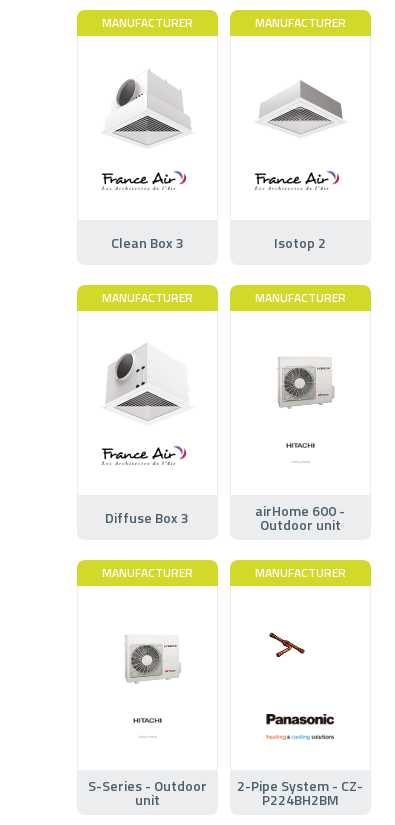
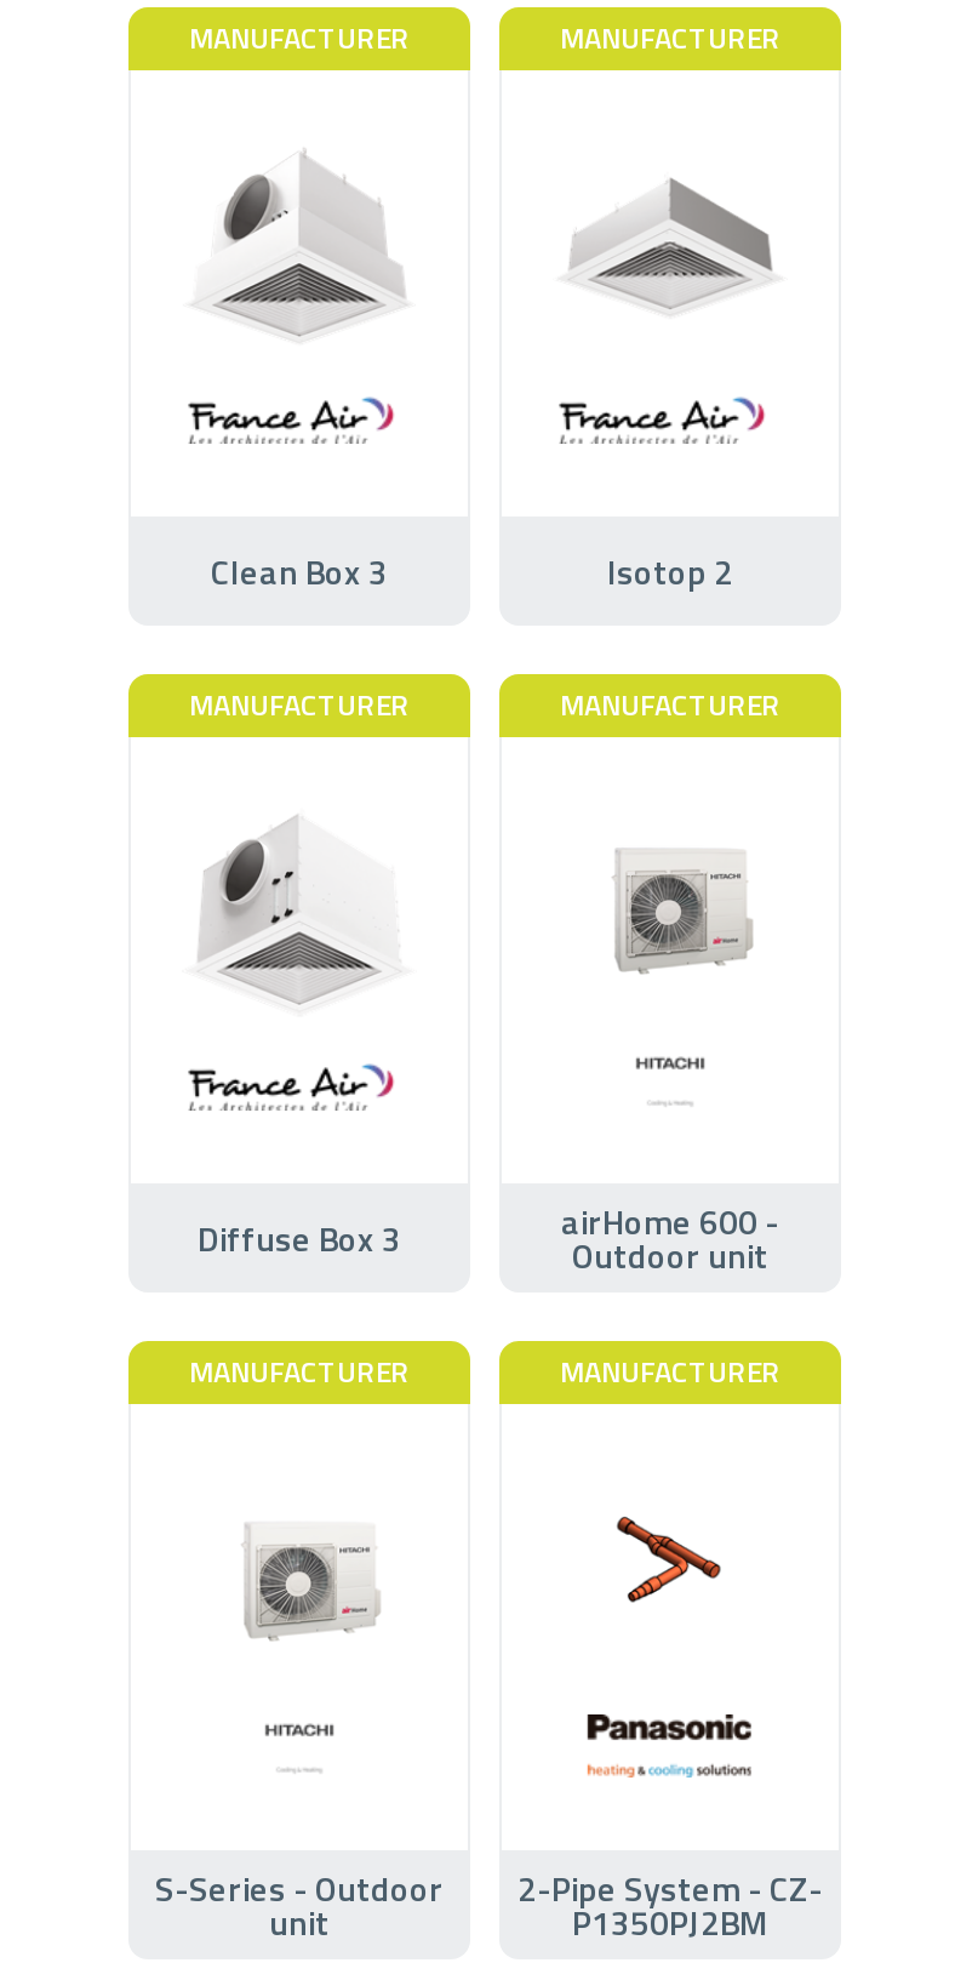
- [image]
+ [image]

- P224BH2BM
+ P1350PJ2BM
